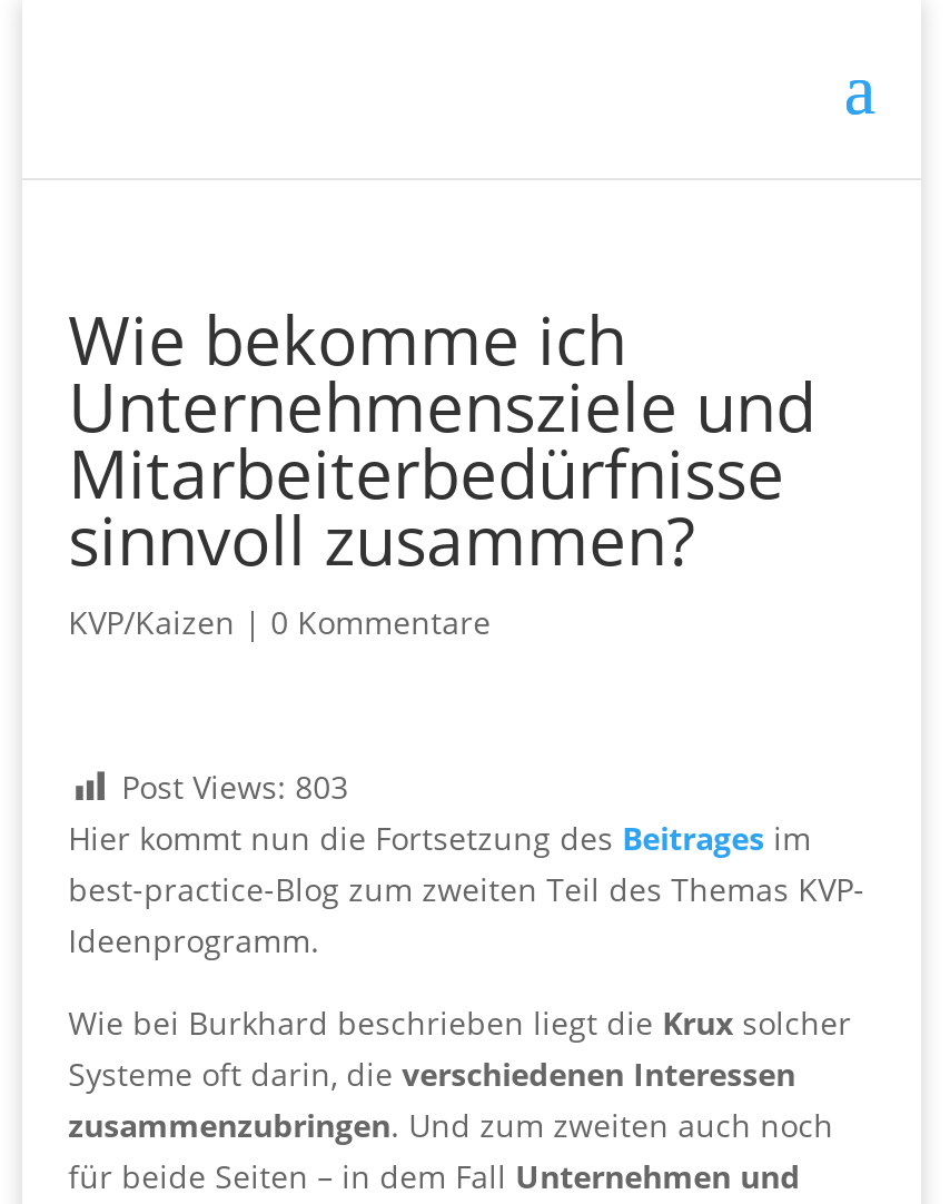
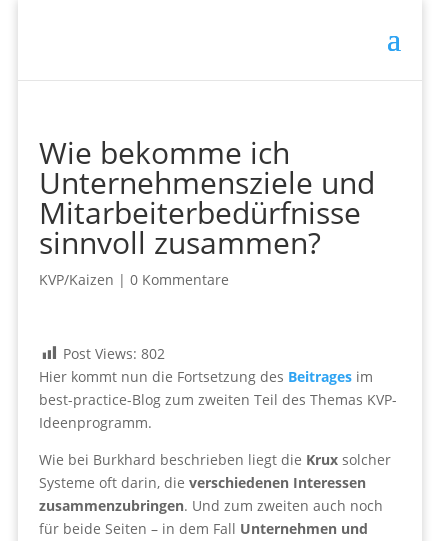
- Post Views: 803
+ Post Views: 802
